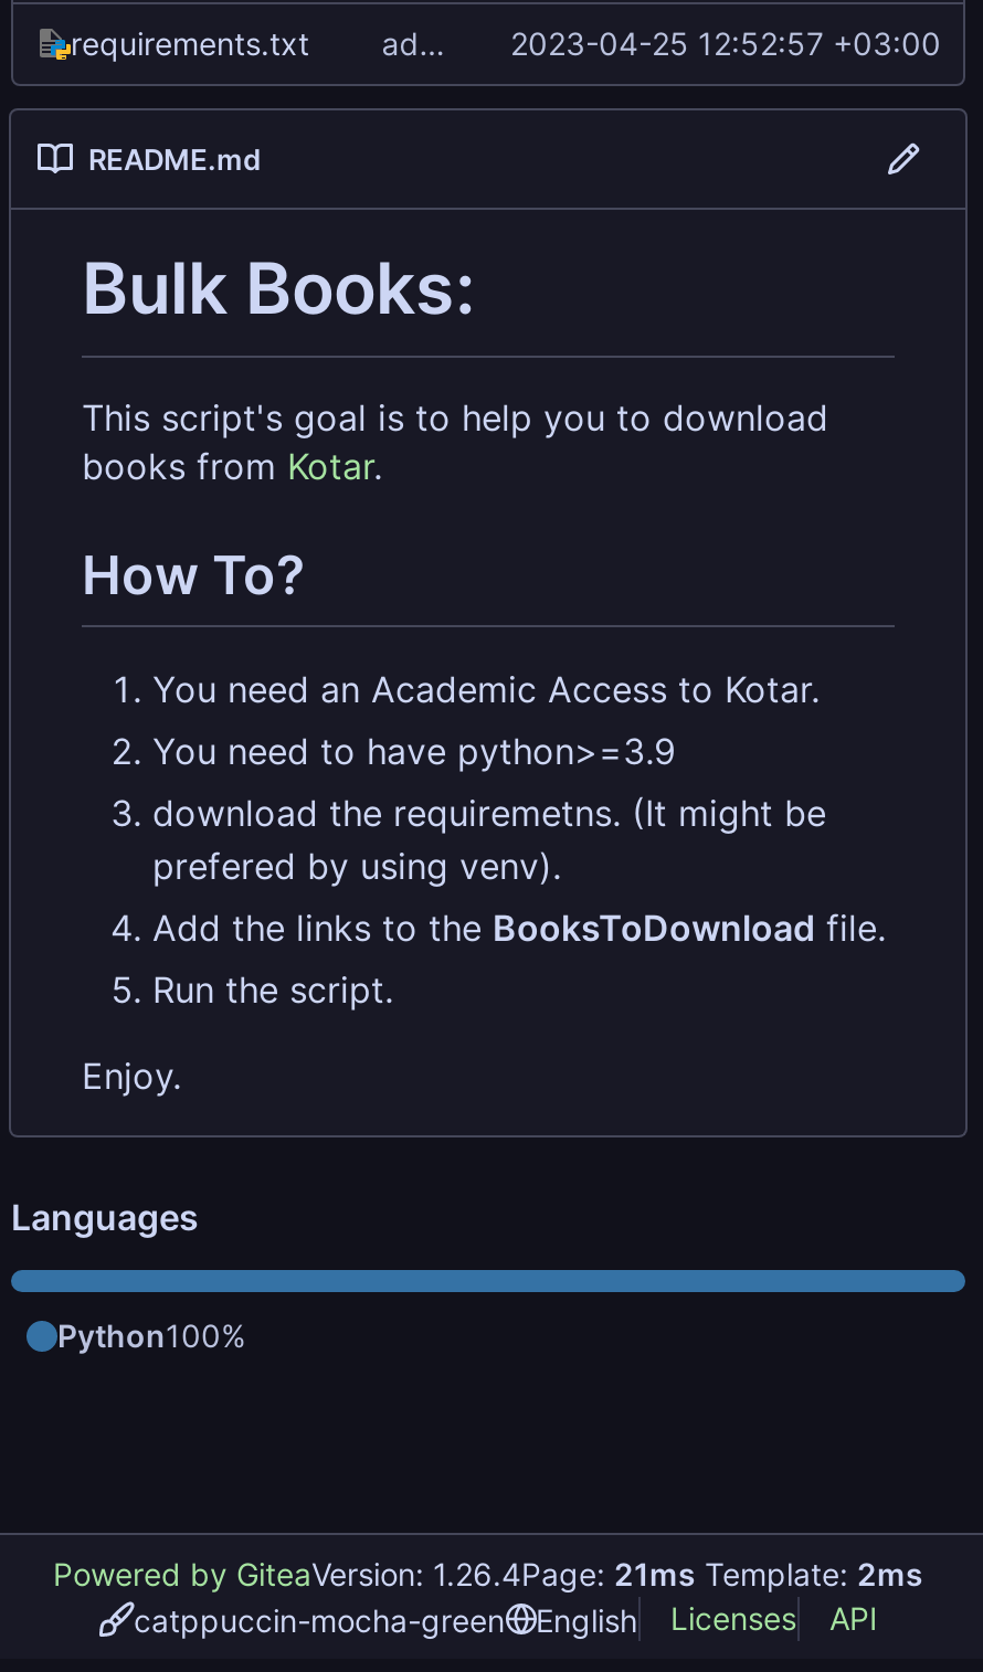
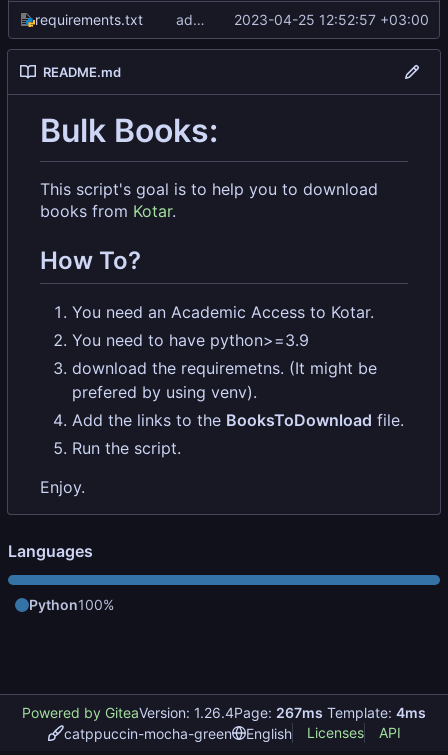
- Powered by GiteaVersion: 1.26.4Page: 21ms Template: 2ms
+ Powered by GiteaVersion: 1.26.4Page: 267ms Template: 4ms
